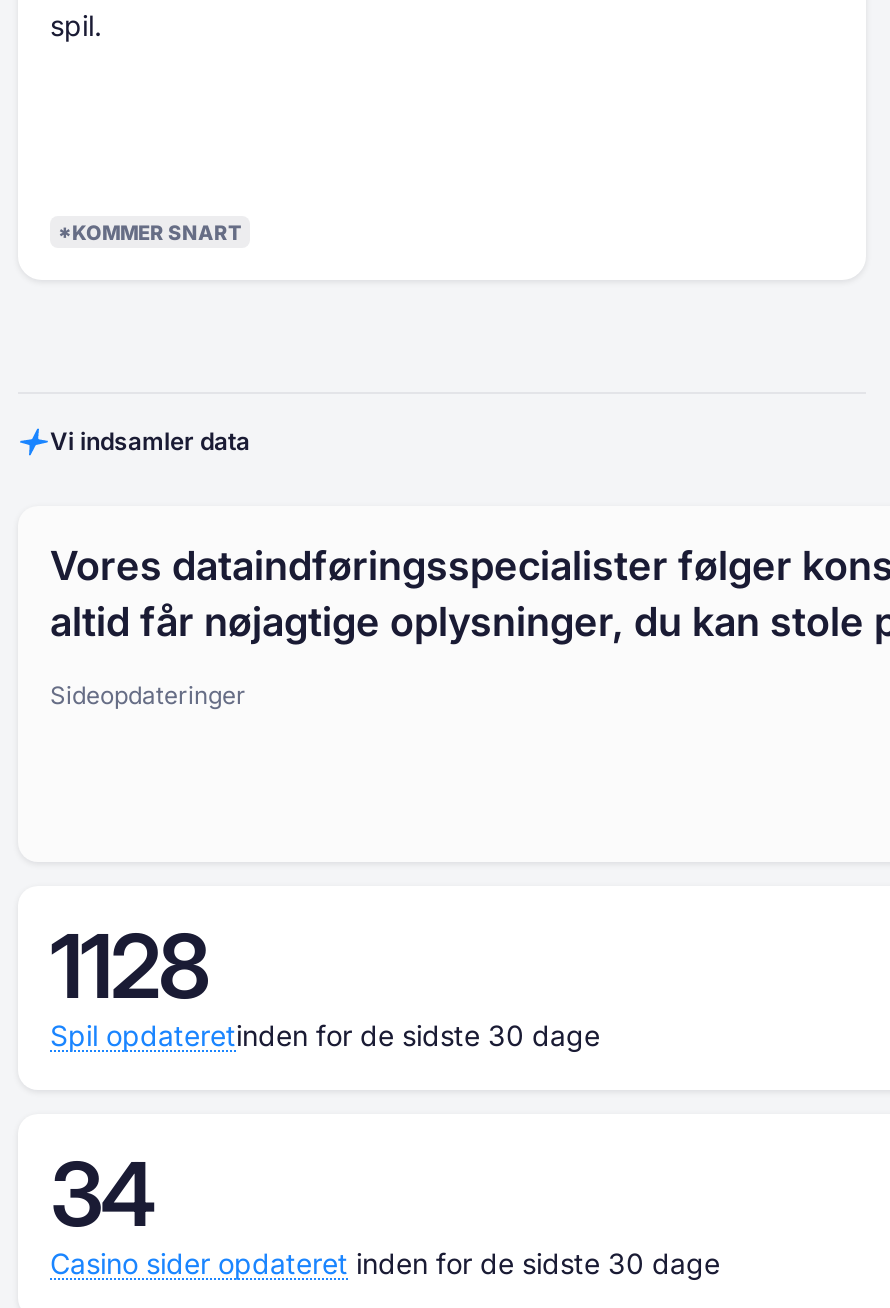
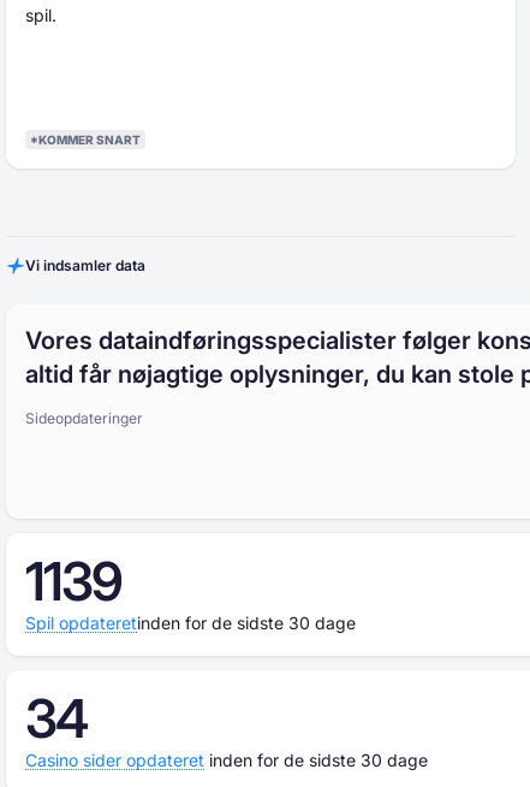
- 1128
+ 1139
